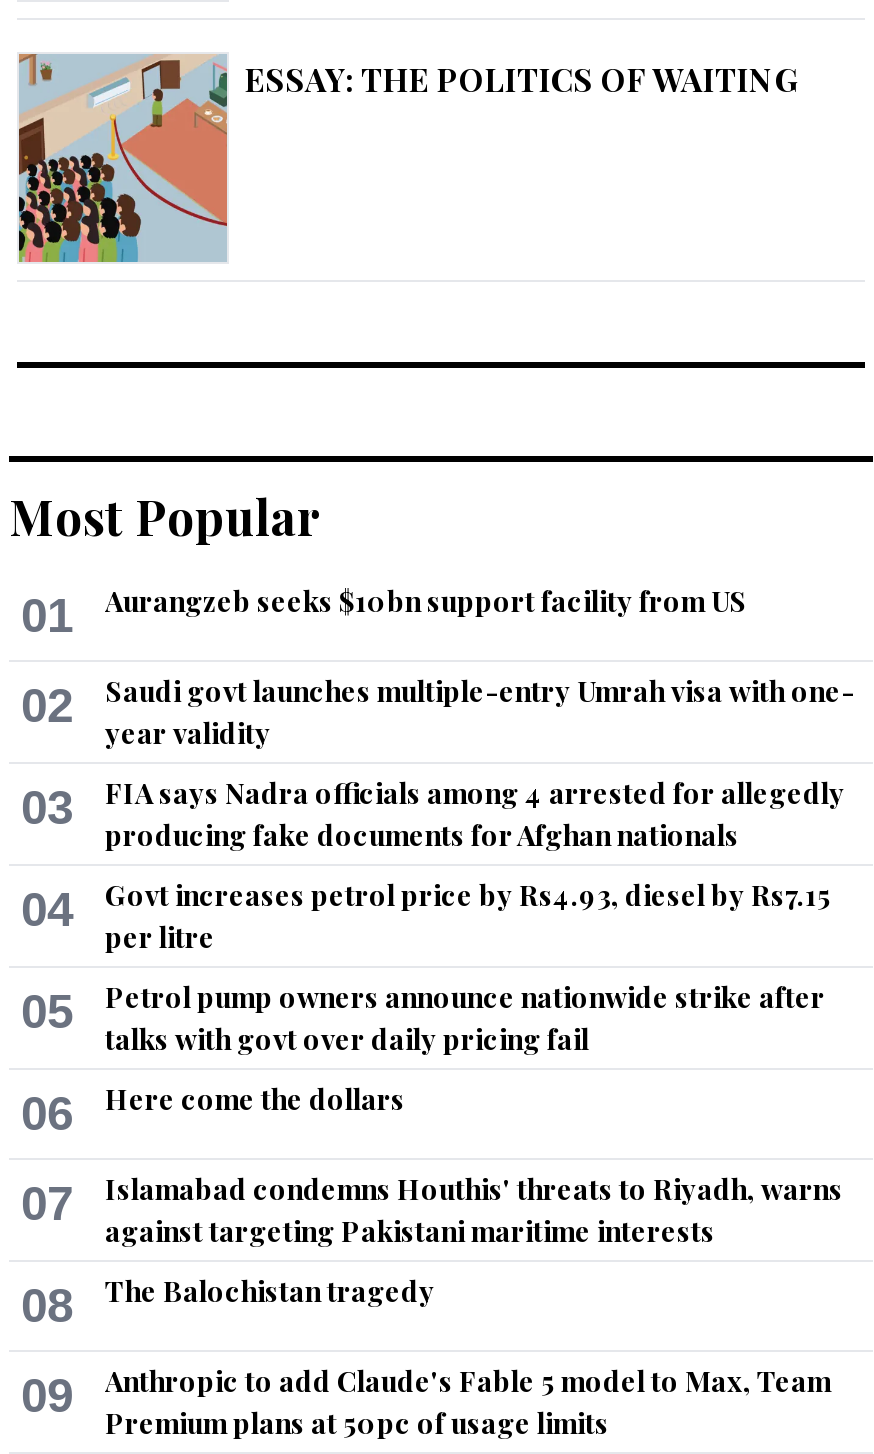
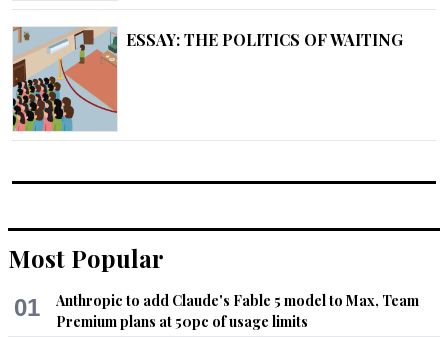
- Aurangzeb seeks $10bn support facility from US
- 02
- Saudi govt launches multiple-entry Umrah visa with one-
- year validity
- 03
- FIA says Nadra officials among 4 arrested for allegedly
- producing fake documents for Afghan nationals
- 04
- Govt increases petrol price by Rs4.93, diesel by Rs7.15
- per litre
- 05
- Petrol pump owners announce nationwide strike after
- talks with govt over daily pricing fail
- 06
- Here come the dollars
- 07
- Islamabad condemns Houthis' threats to Riyadh, warns
- against targeting Pakistani maritime interests
- 08
- The Balochistan tragedy
- 09
